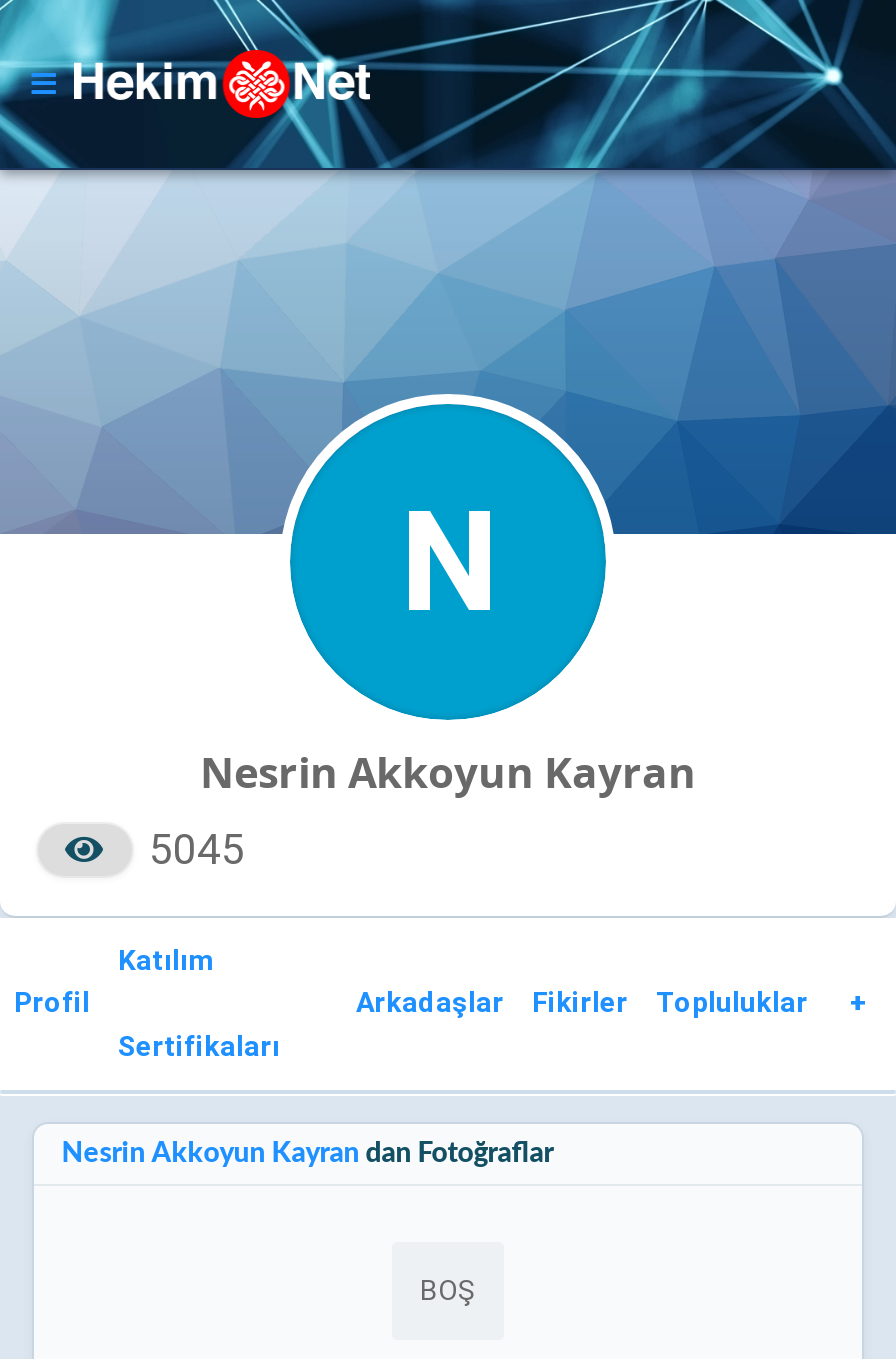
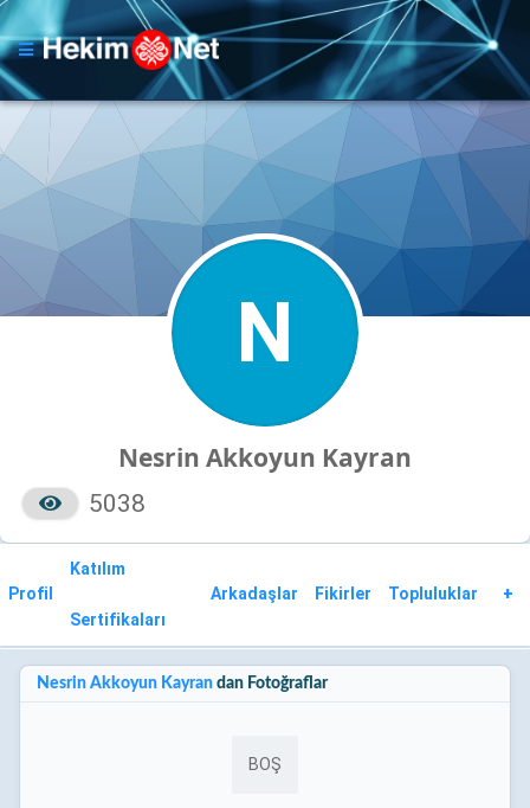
- 5045
+ 5038
